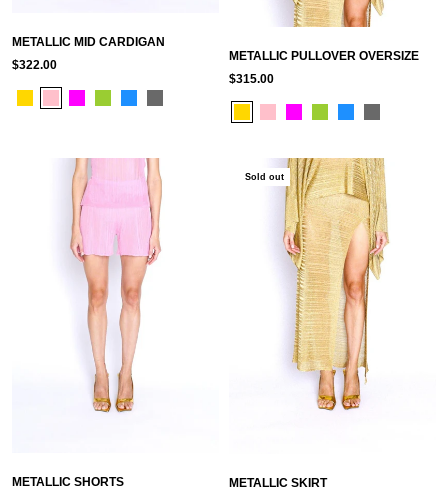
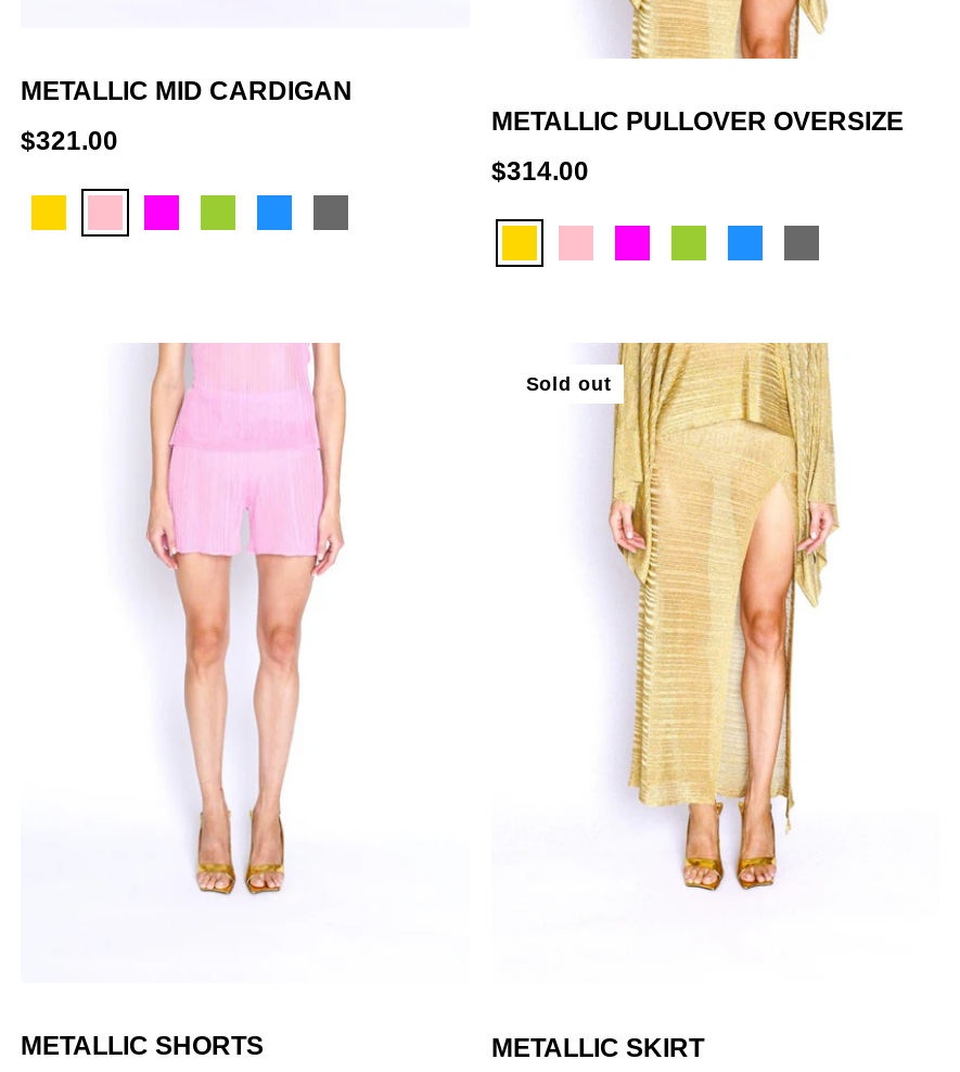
- $322.00
+ $321.00

- $315.00
+ $314.00
